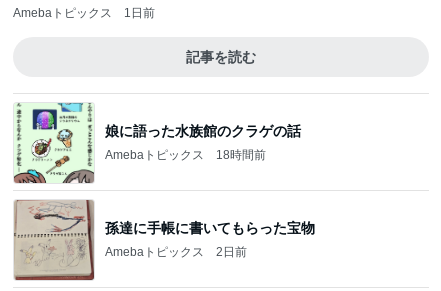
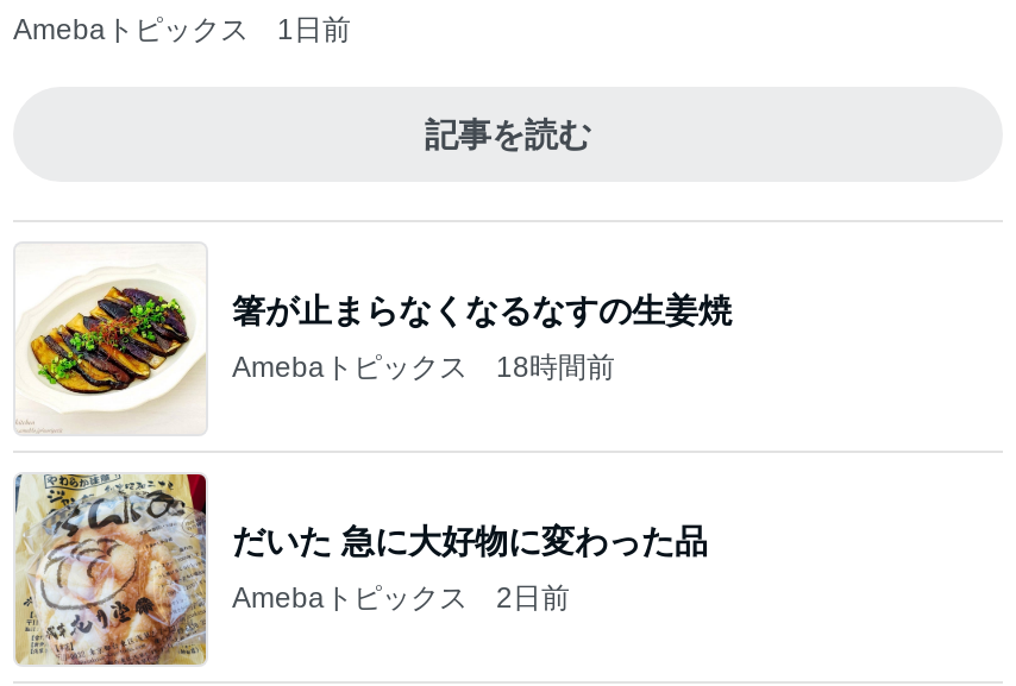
- [image]
- 娘に語った水族館のクラゲの話
+ [image]
+ 箸が止まらなくなるなすの生姜焼

- [image]
- 孫達に手帳に書いてもらった宝物
+ [image]
+ だいた 急に大好物に変わった品
